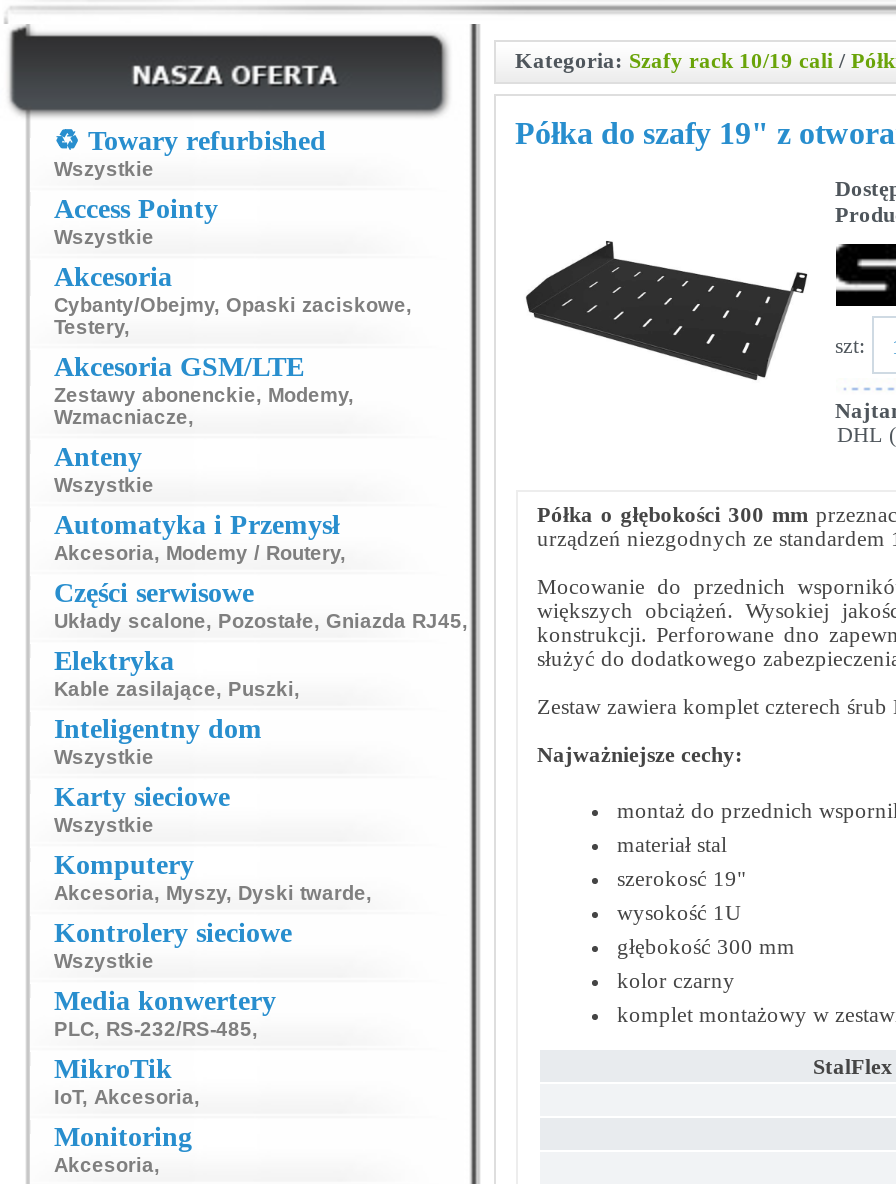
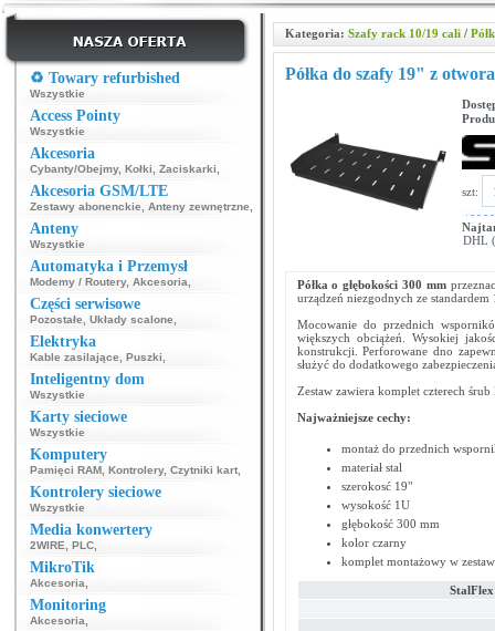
- Cybanty/Obejmy, Opaski zaciskowe,
- Testery,
+ Cybanty/Obejmy, Kołki, Zaciskarki,

- Zestawy abonenckie, Modemy,
- Wzmacniacze,
+ Zestawy abonenckie, Anteny zewnętrzne,

- Akcesoria, Modemy / Routery,
+ Modemy / Routery, Akcesoria,

- Układy scalone, Pozostałe, Gniazda RJ45,
+ Pozostałe, Układy scalone,

- Akcesoria, Myszy, Dyski twarde,
+ Pamięci RAM, Kontrolery, Czytniki kart,

- PLC, RS-232/RS-485,
+ 2WIRE, PLC,

- IoT, Akcesoria,
+ Akcesoria,
